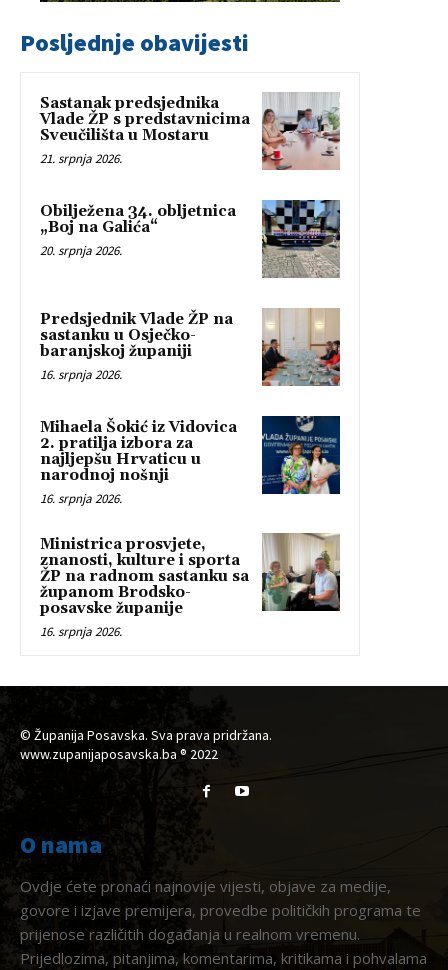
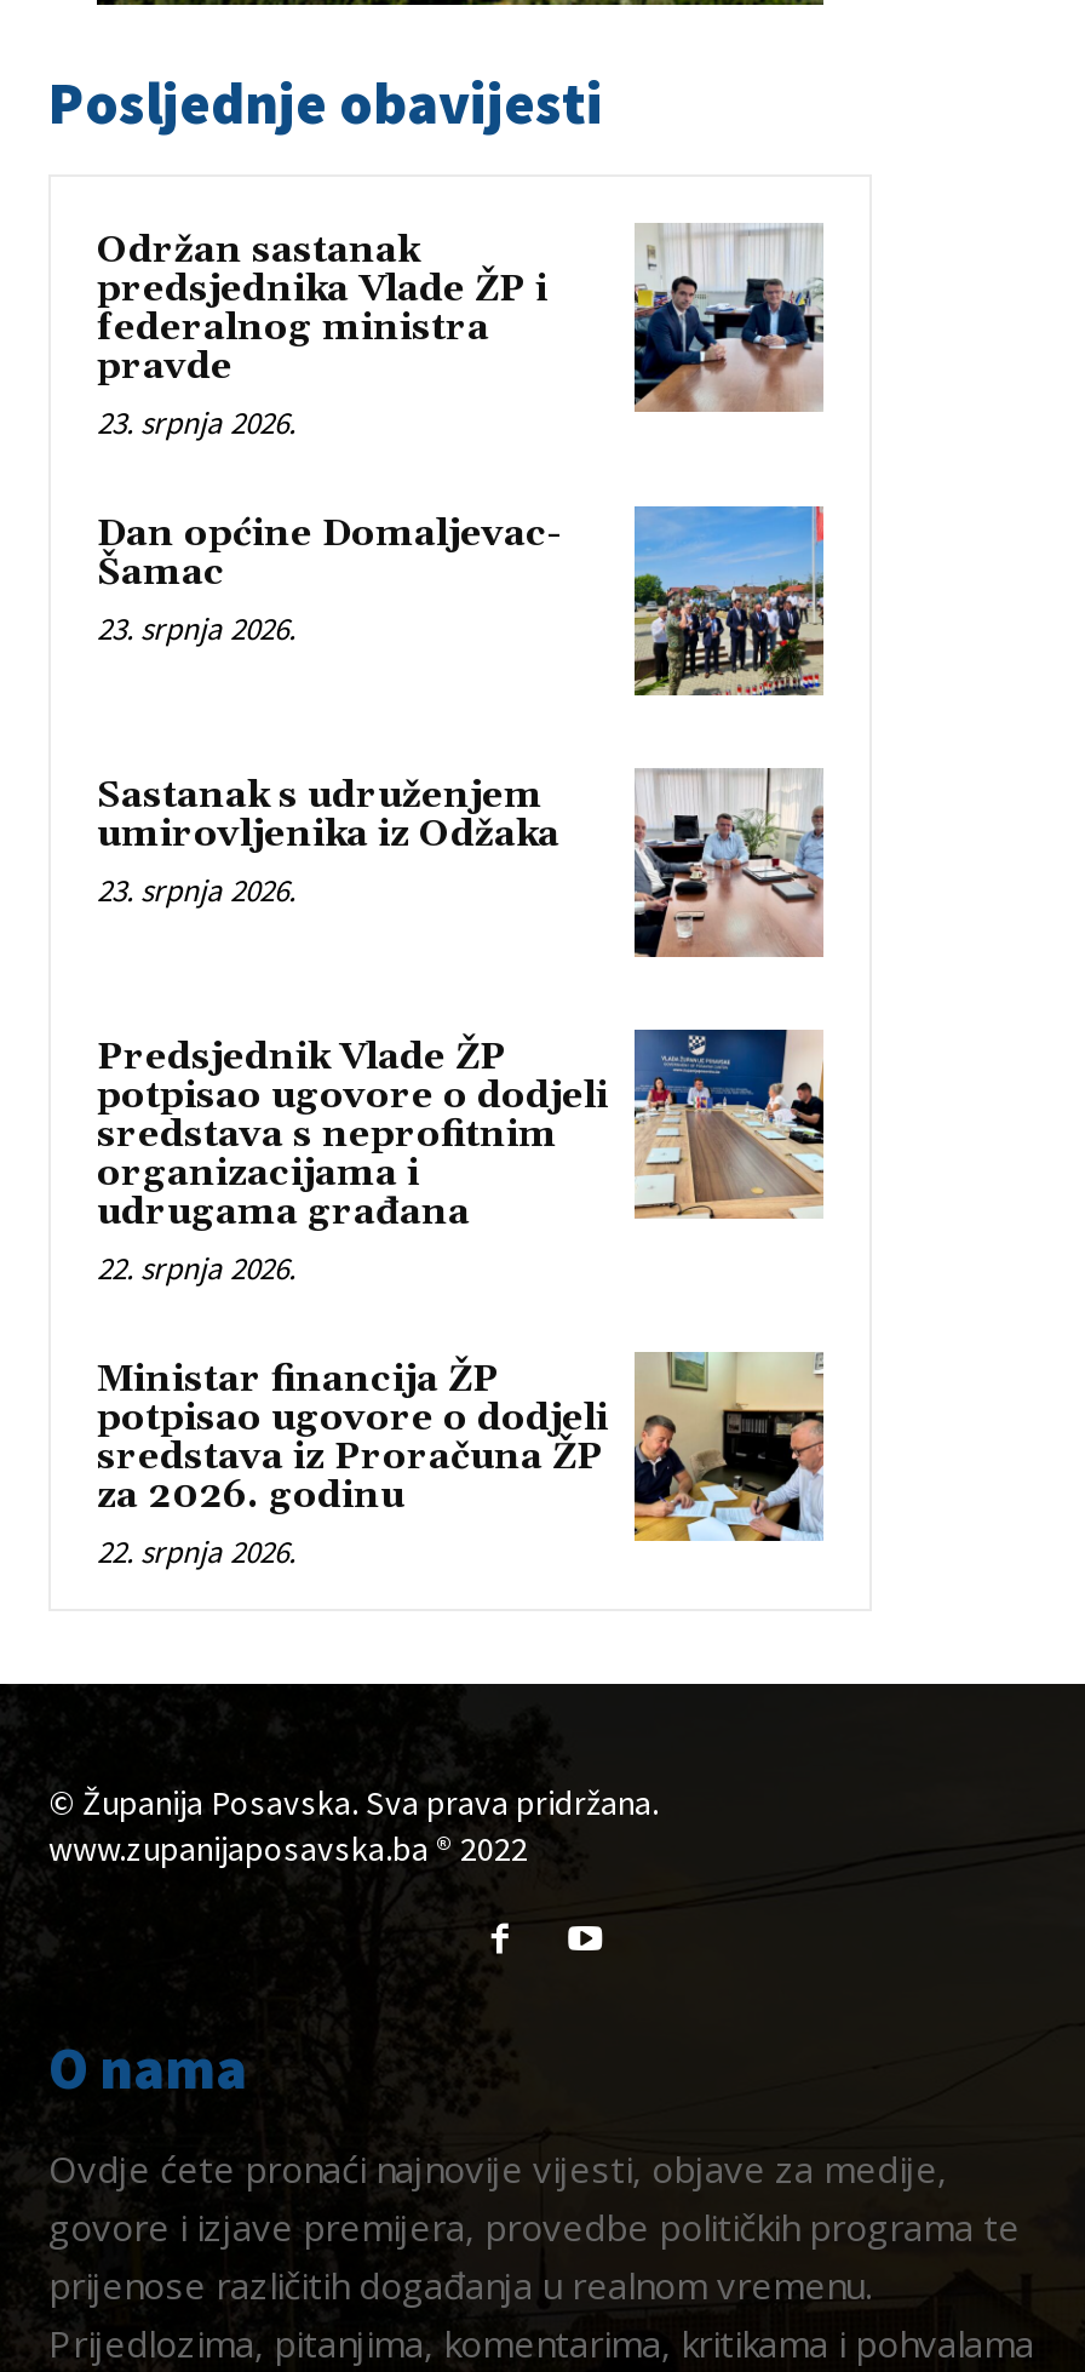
- [image]
- Sastanak predsjednika
- Vlade ŽP s predstavnicima
- Sveučilišta u Mostaru
- 21. srpnja 2026.
+ [image]
+ Održan sastanak
+ predsjednika Vlade ŽP i
+ federalnog ministra
+ pravde
+ 23. srpnja 2026.

- [image]
- Obilježena 34. obljetnica
- „Boj na Galića“
- 20. srpnja 2026.
+ [image]
+ Dan općine Domaljevac-
+ Šamac
+ 23. srpnja 2026.

- [image]
- Predsjednik Vlade ŽP na
- sastanku u Osječko-
- baranjskoj županiji
- 16. srpnja 2026.
+ [image]
+ Sastanak s udruženjem
+ umirovljenika iz Odžaka
+ 23. srpnja 2026.

- [image]
- Mihaela Šokić iz Vidovica
- 2. pratilja izbora za
- najljepšu Hrvaticu u
- narodnoj nošnji
- 16. srpnja 2026.
+ [image]
+ Predsjednik Vlade ŽP
+ potpisao ugovore o dodjeli
+ sredstava s neprofitnim
+ organizacijama i
+ udrugama građana
+ 22. srpnja 2026.

- [image]
- Ministrica prosvjete,
- znanosti, kulture i sporta
- ŽP na radnom sastanku sa
- županom Brodsko-
- posavske županije
- 16. srpnja 2026.
+ [image]
+ Ministar financija ŽP
+ potpisao ugovore o dodjeli
+ sredstava iz Proračuna ŽP
+ za 2026. godinu
+ 22. srpnja 2026.
